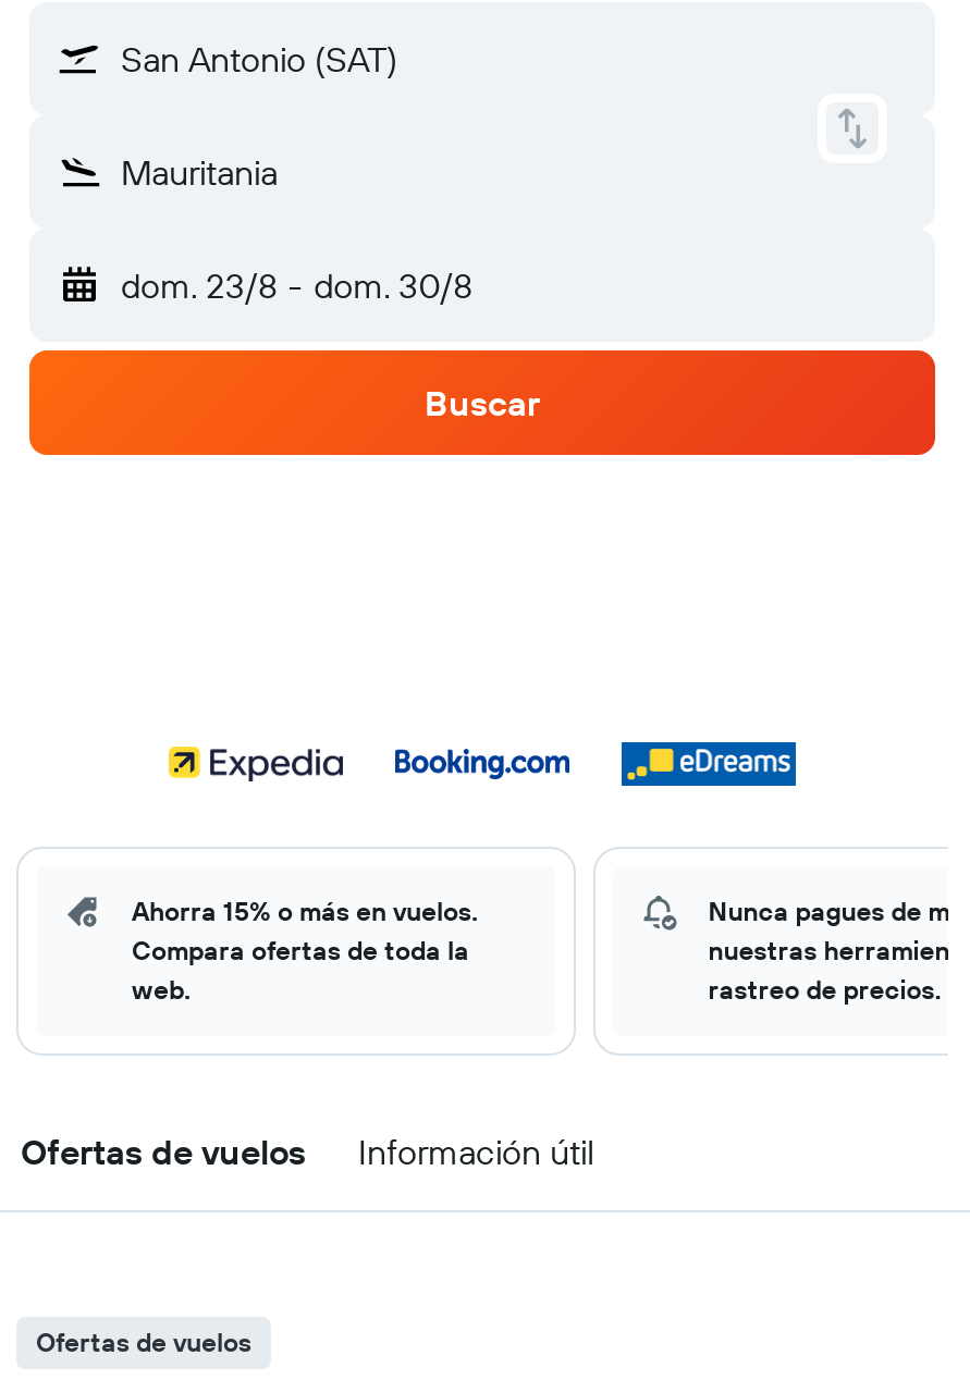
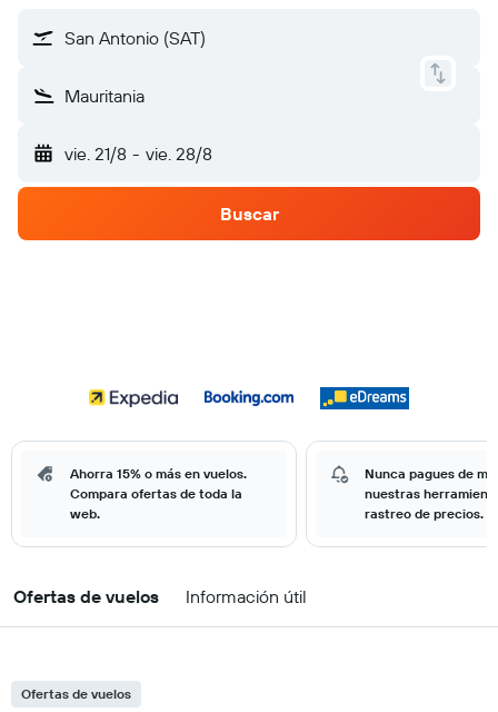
- dom. 23/8 - dom. 30/8
+ vie. 21/8 - vie. 28/8
